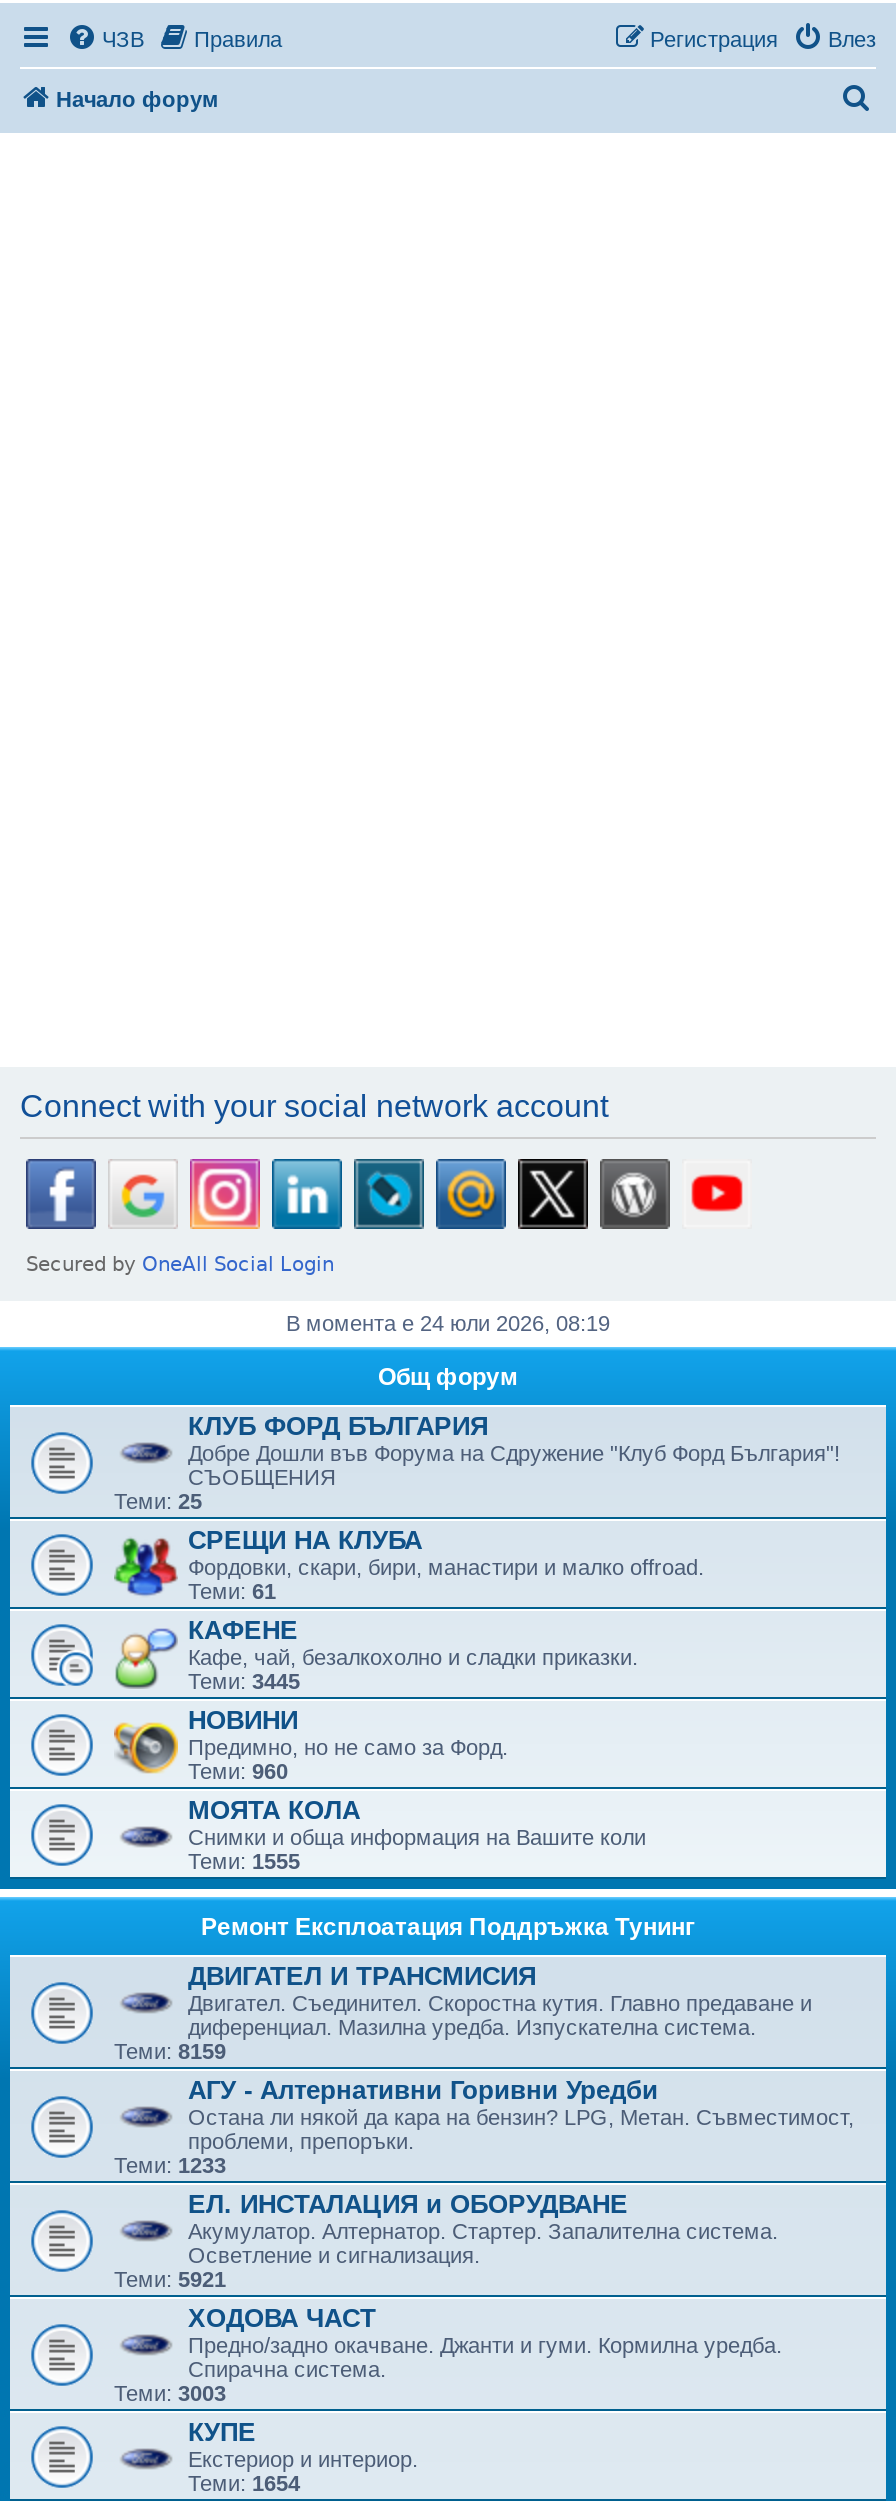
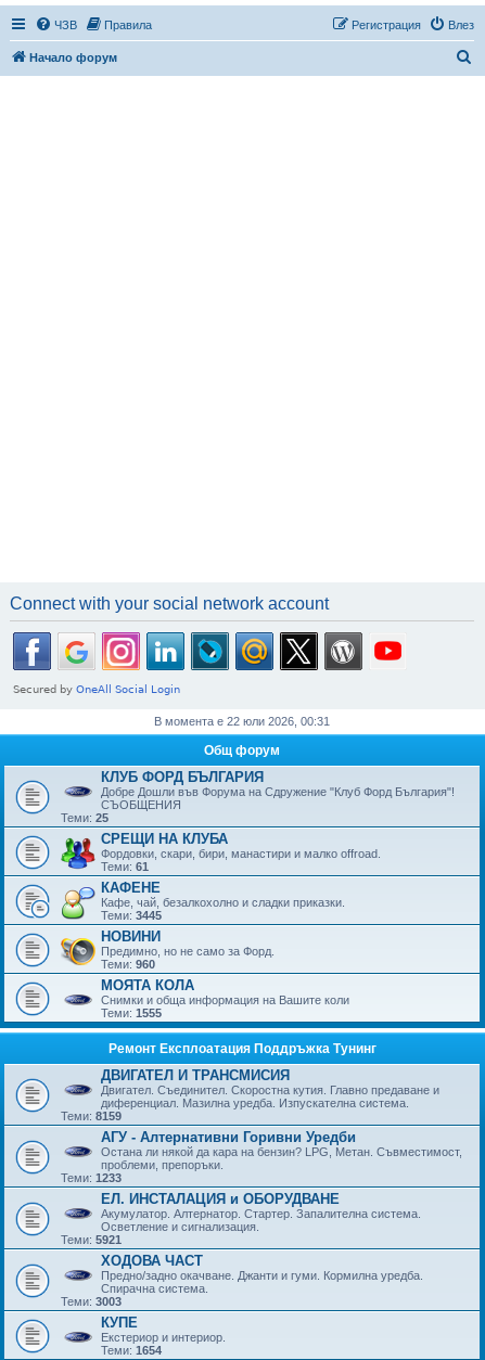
- В момента е 24 юли 2026, 08:19
+ В момента е 22 юли 2026, 00:31
